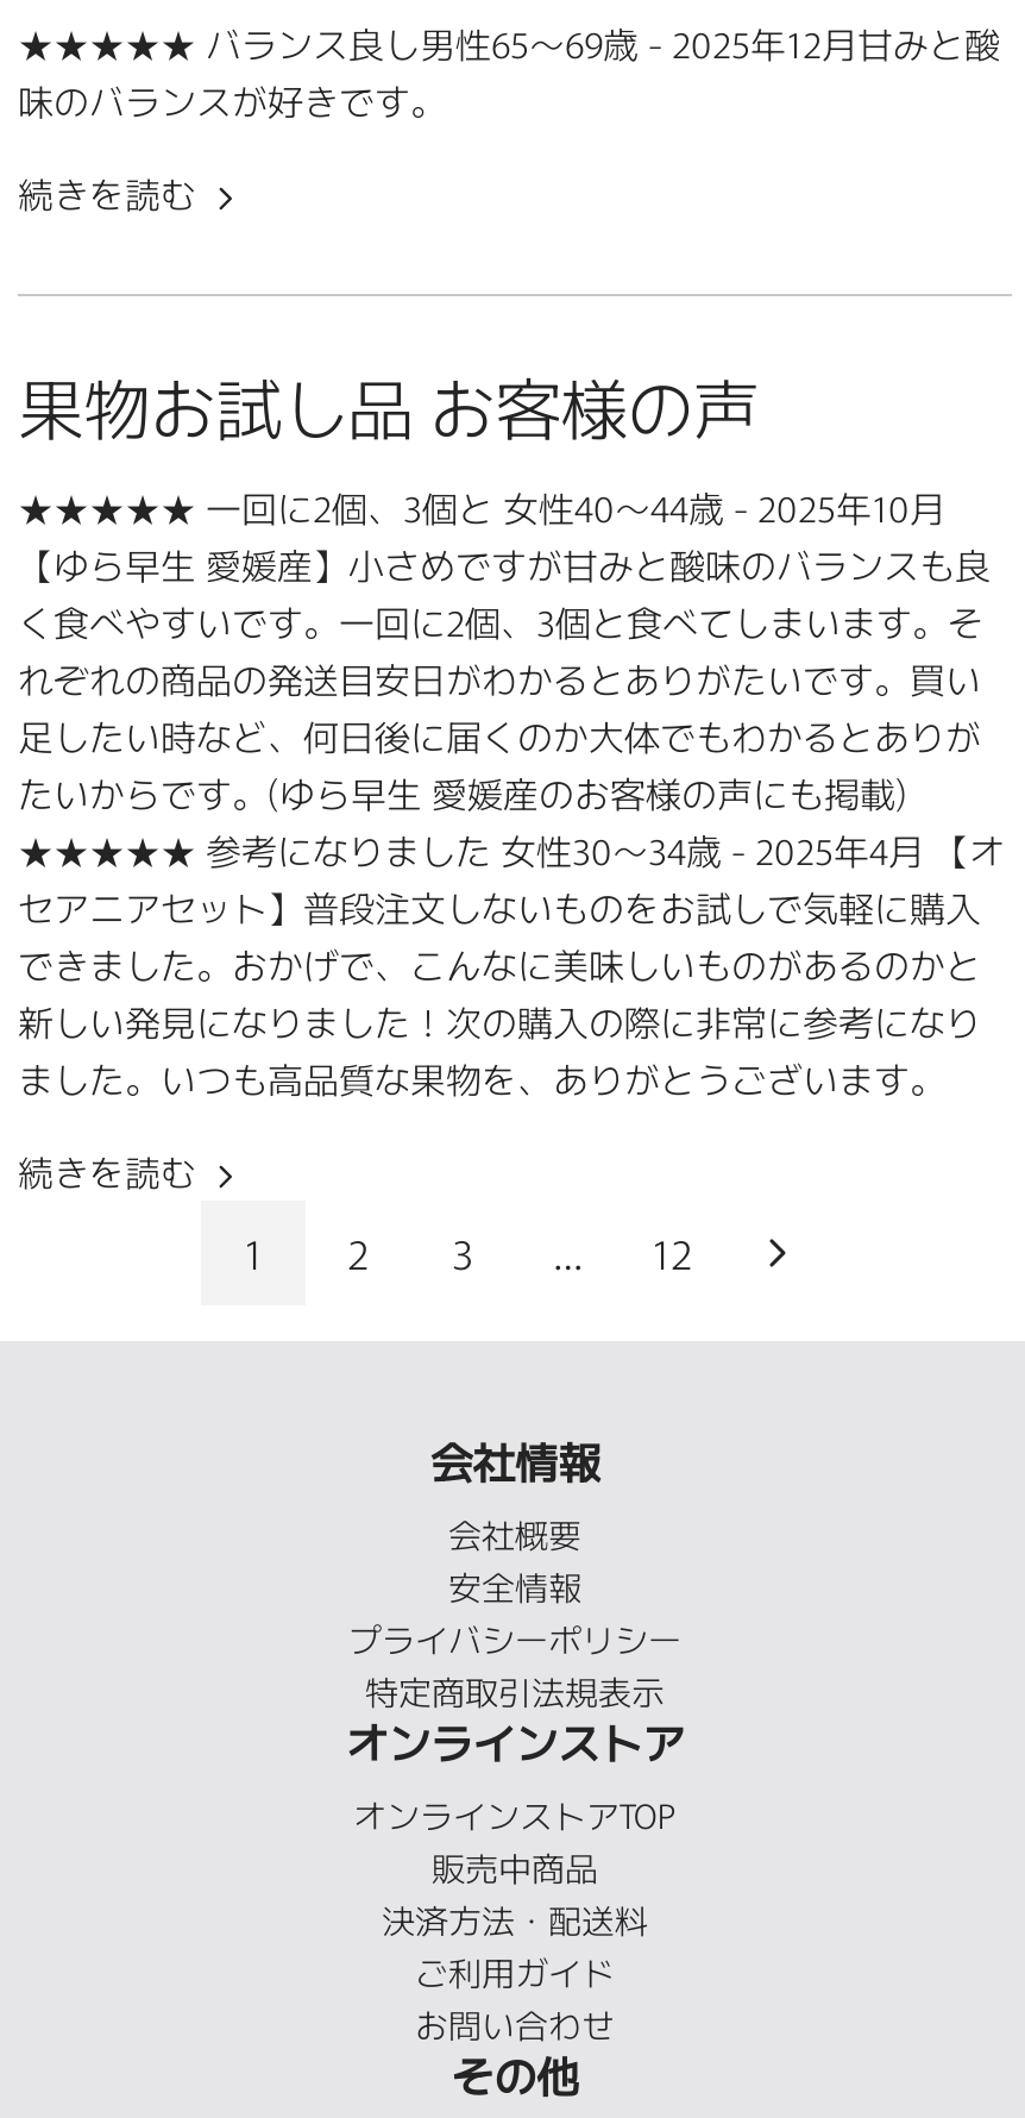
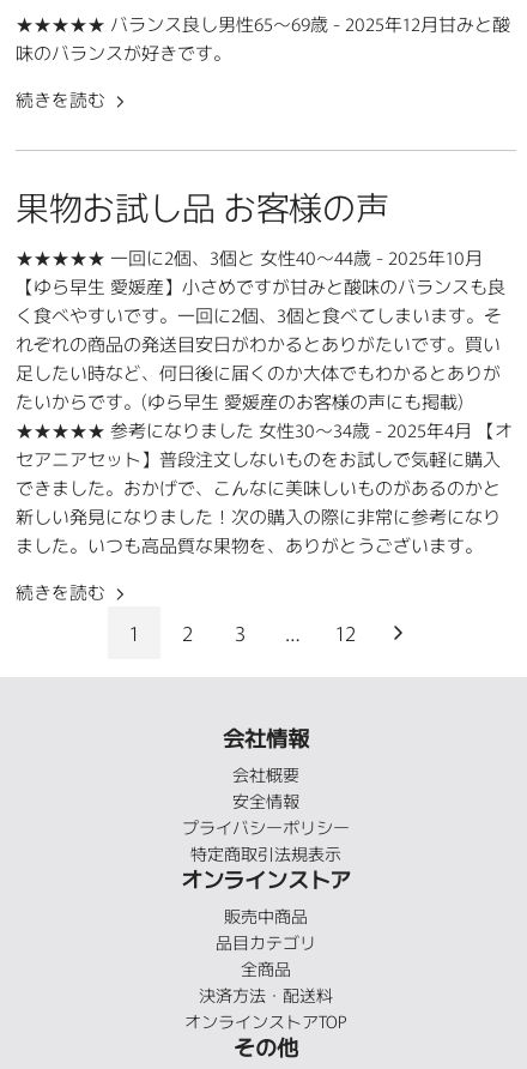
moved down: オンラインストアTOP

moved up: 販売中商品

moved down: 決済方法・配送料

+ 品目カテゴリ
+ 全商品

- ご利用ガイド
- お問い合わせ
